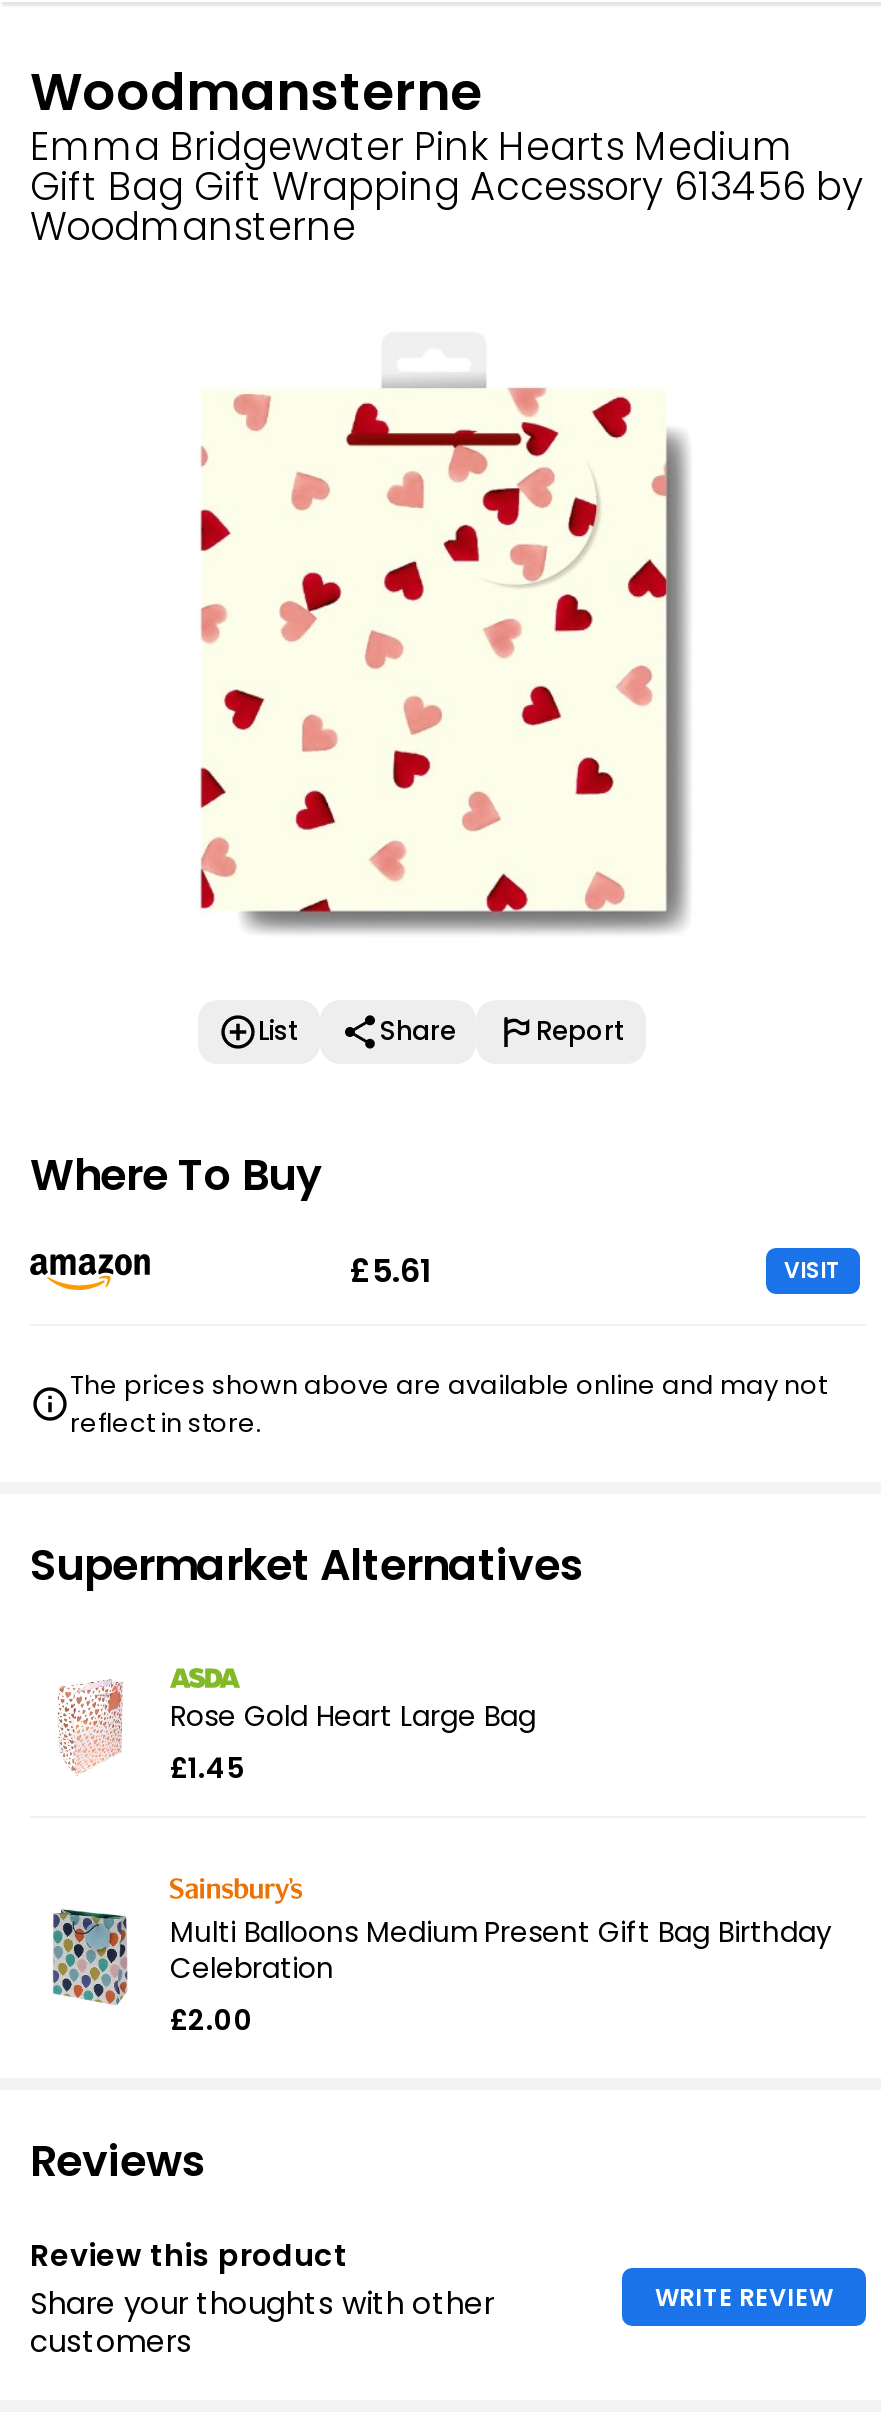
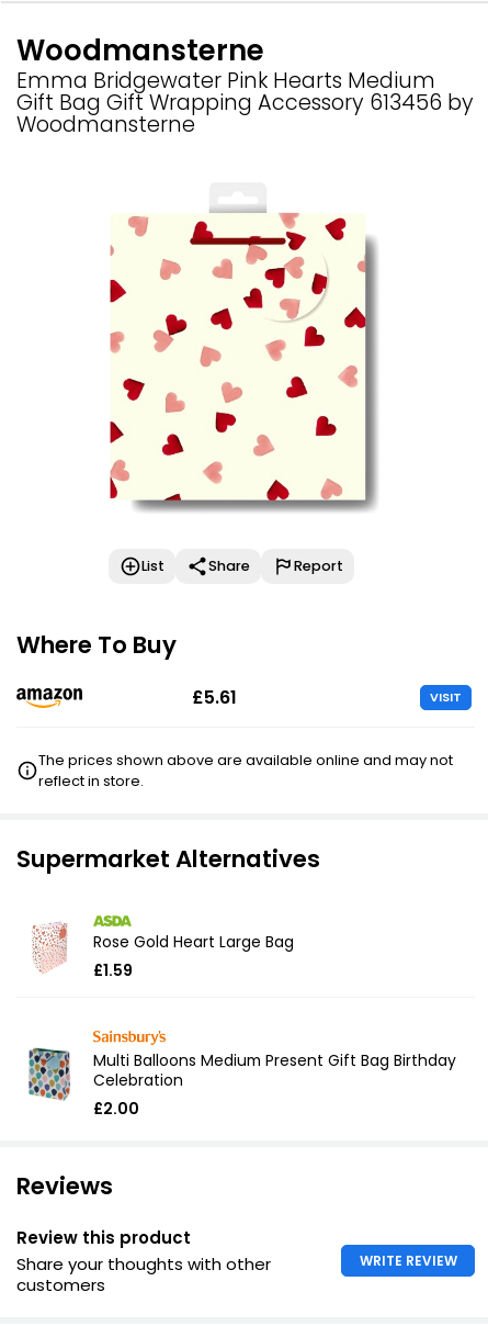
- £1.45
+ £1.59
